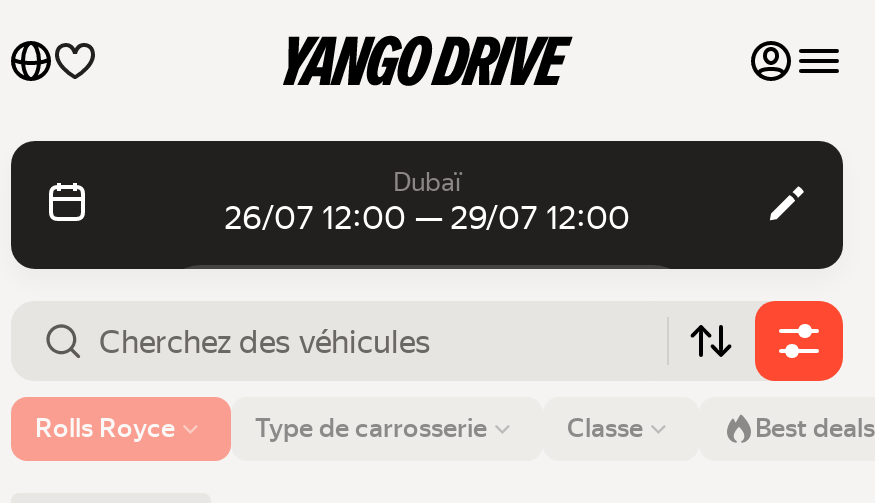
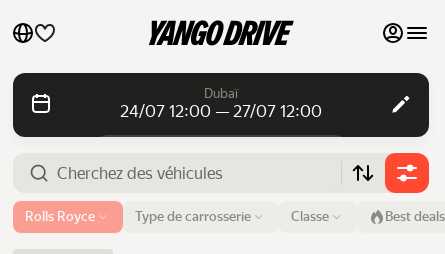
- 26/07 12:00 — 29/07 12:00
+ 24/07 12:00 — 27/07 12:00
